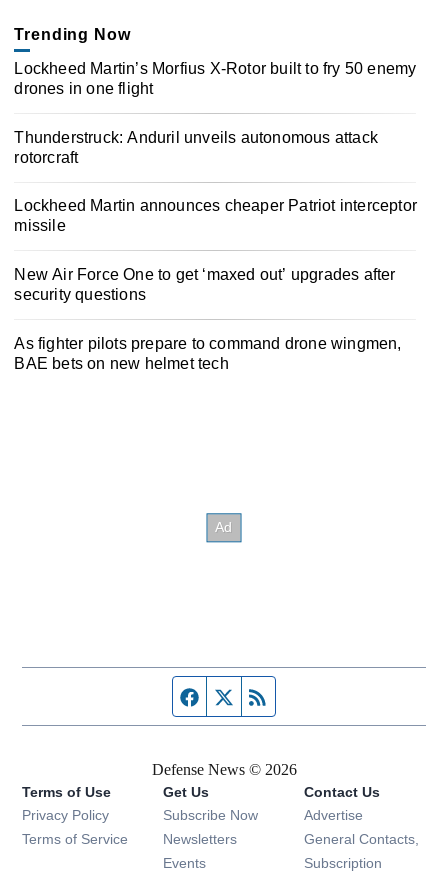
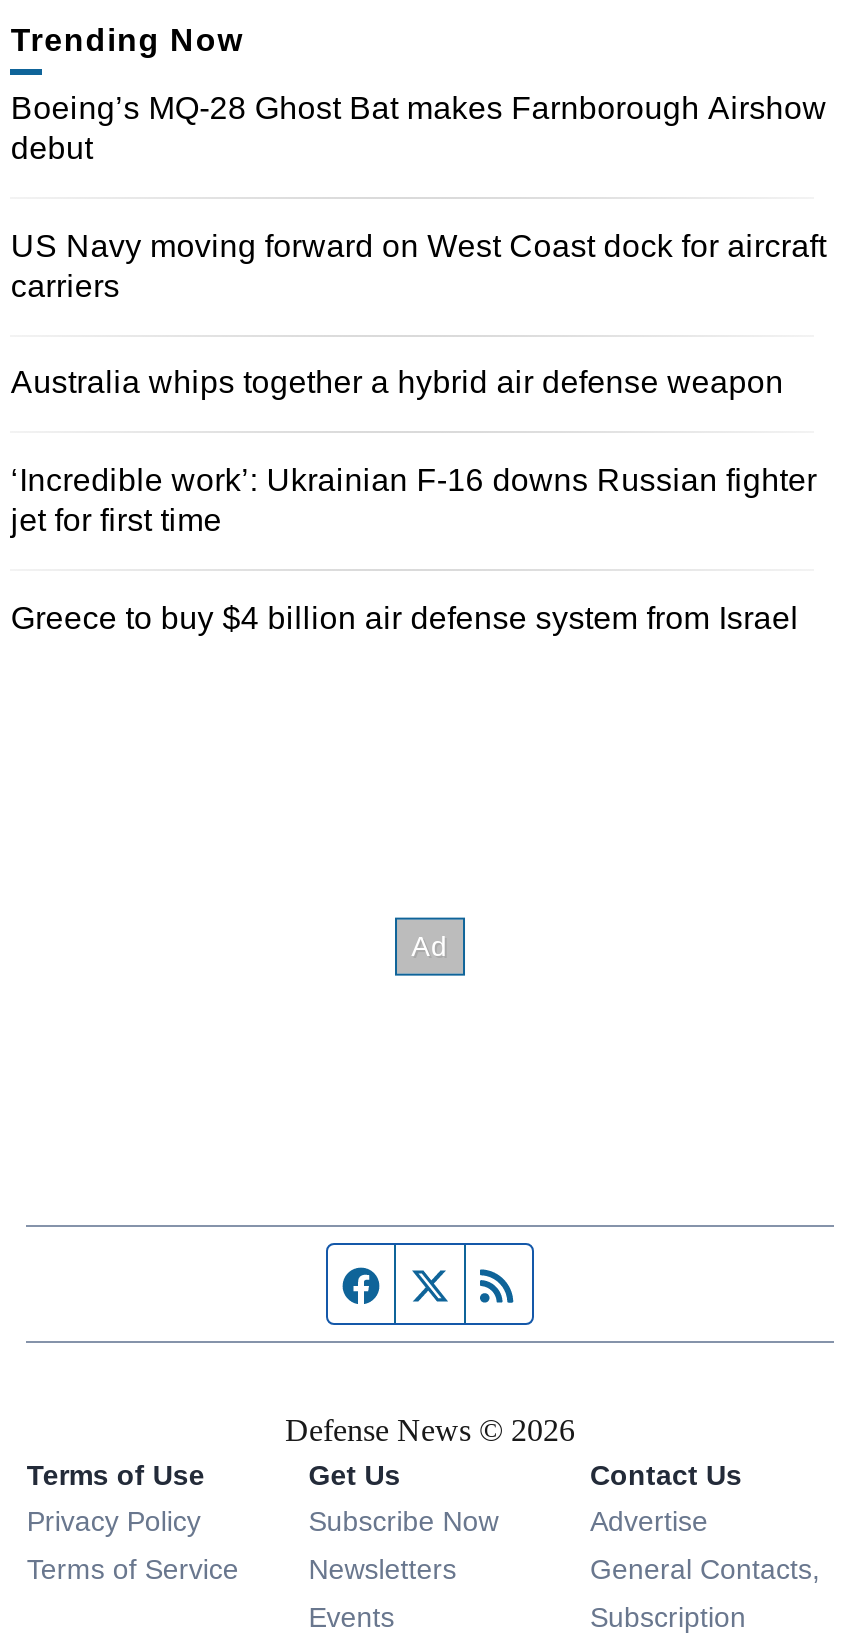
- Lockheed Martin’s Morfius X-Rotor built to fry 50 enemy
- drones in one flight
+ Boeing’s MQ-28 Ghost Bat makes Farnborough Airshow
+ debut

- Thunderstruck: Anduril unveils autonomous attack
- rotorcraft
+ US Navy moving forward on West Coast dock for aircraft
+ carriers

- Lockheed Martin announces cheaper Patriot interceptor
- missile
+ Australia whips together a hybrid air defense weapon

- New Air Force One to get ‘maxed out’ upgrades after
- security questions
+ ‘Incredible work’: Ukrainian F-16 downs Russian fighter
+ jet for first time

- As fighter pilots prepare to command drone wingmen,
- BAE bets on new helmet tech
+ Greece to buy $4 billion air defense system from Israel
